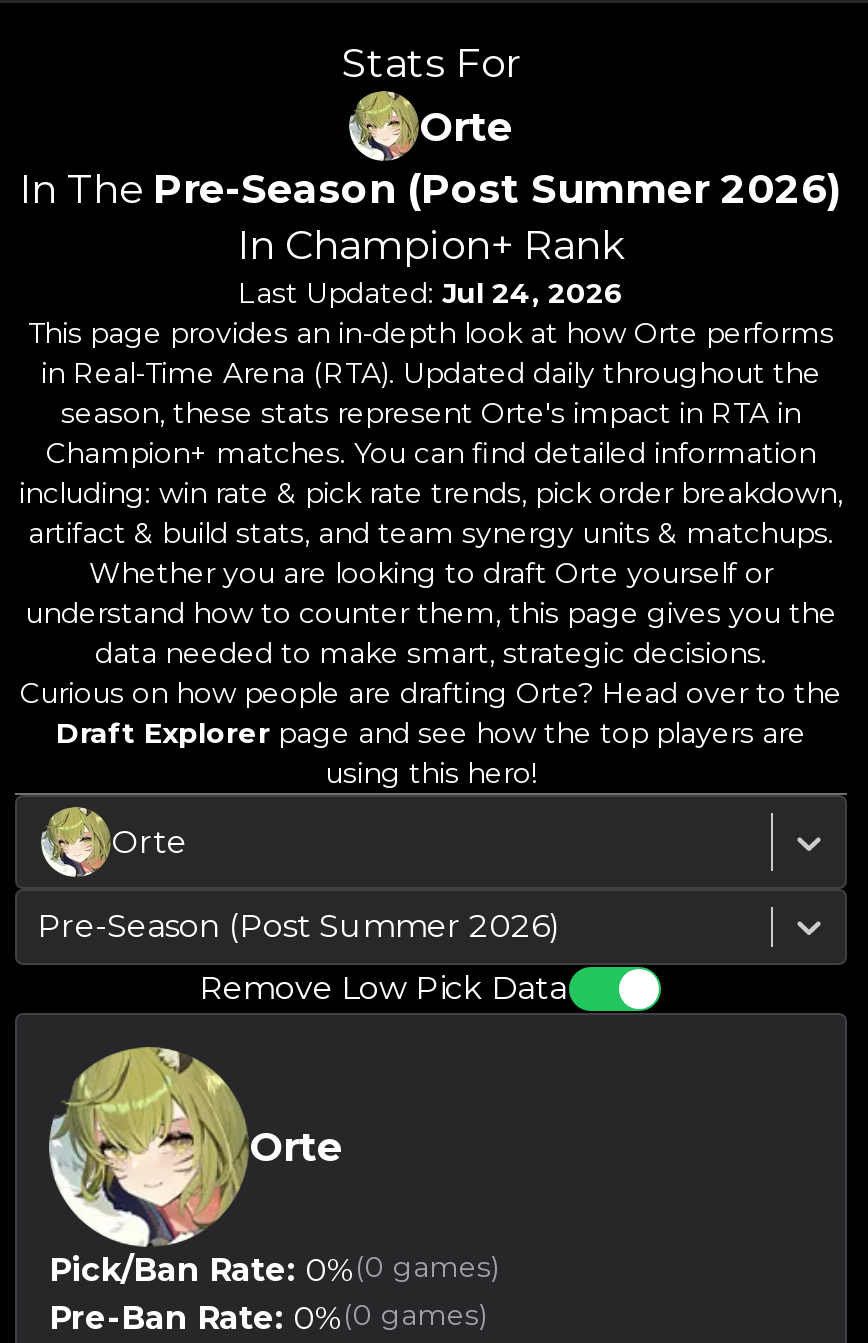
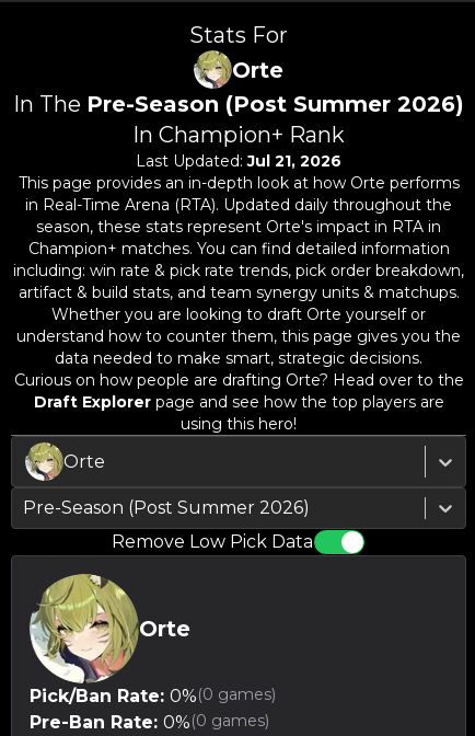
- Last Updated: Jul 24, 2026
+ Last Updated: Jul 21, 2026
